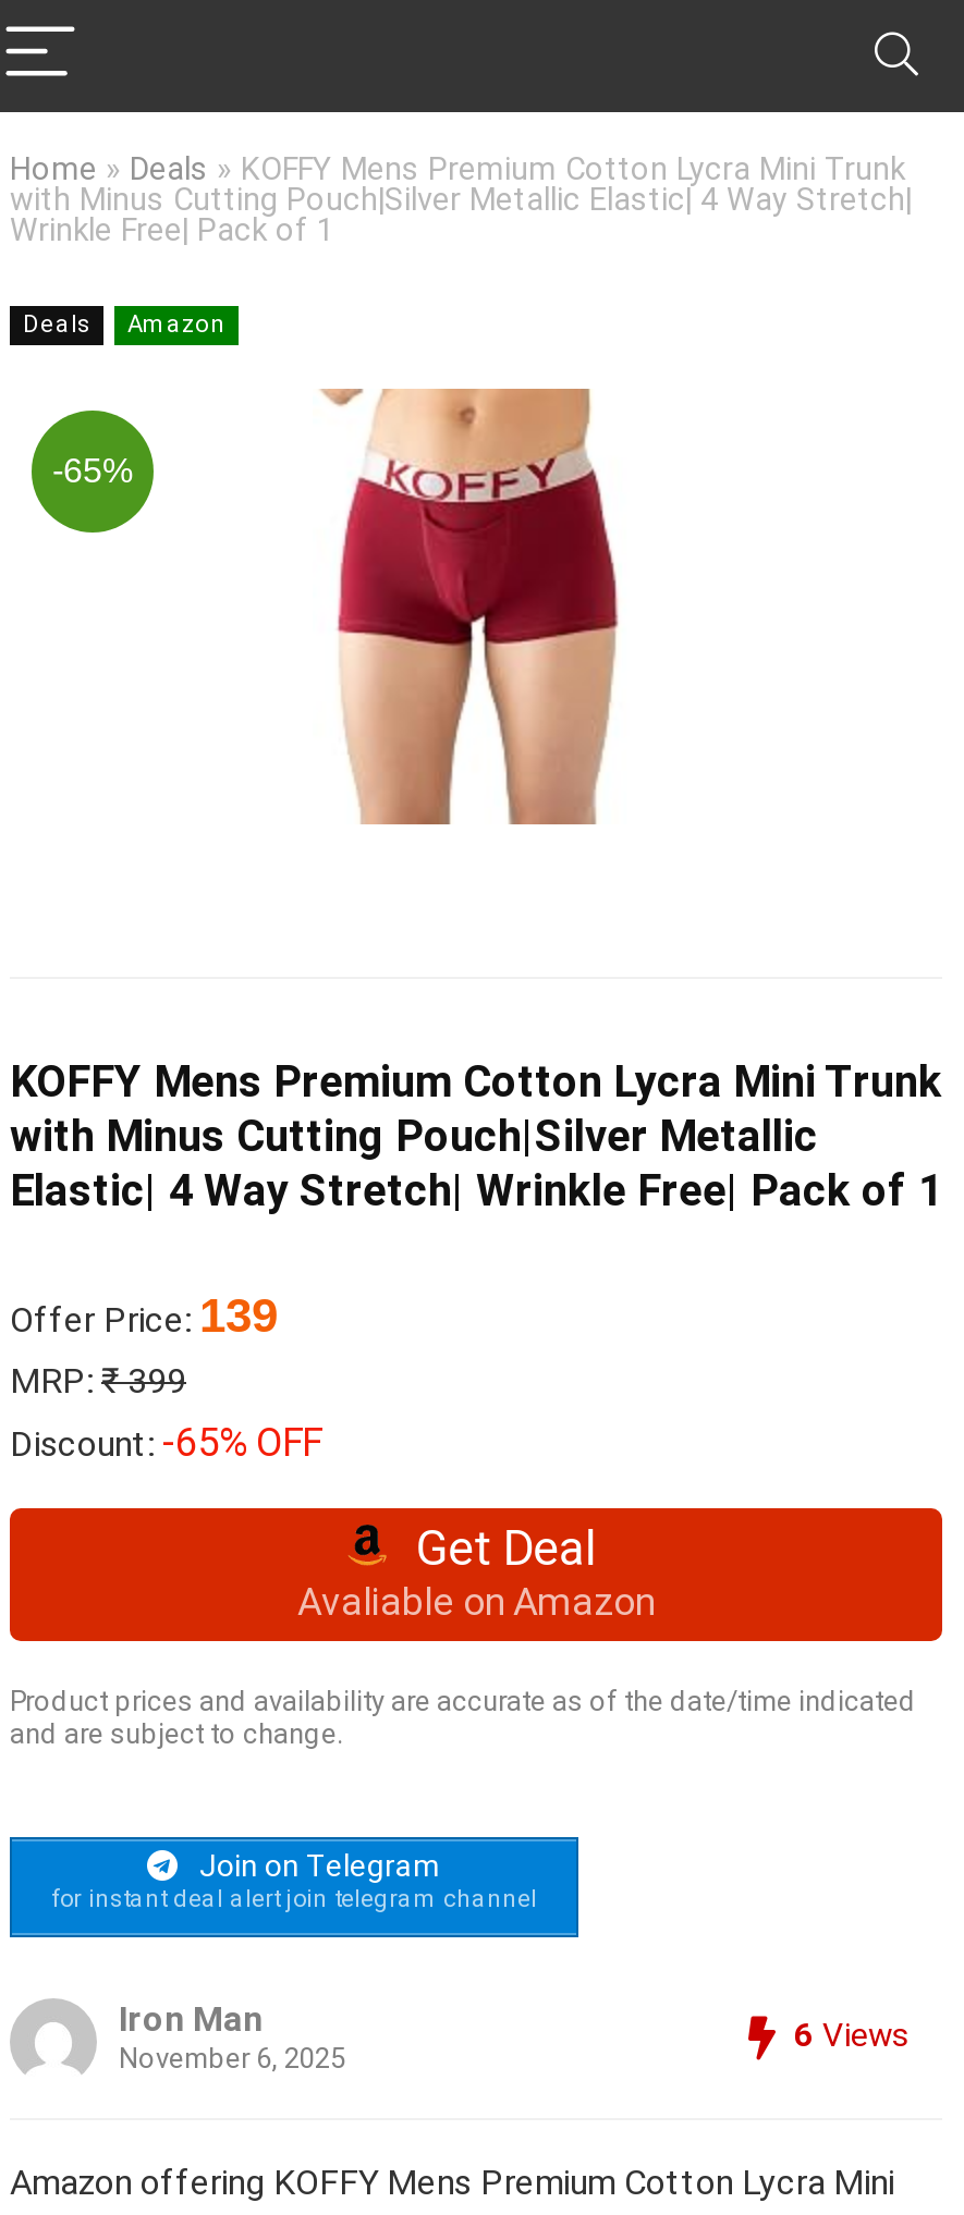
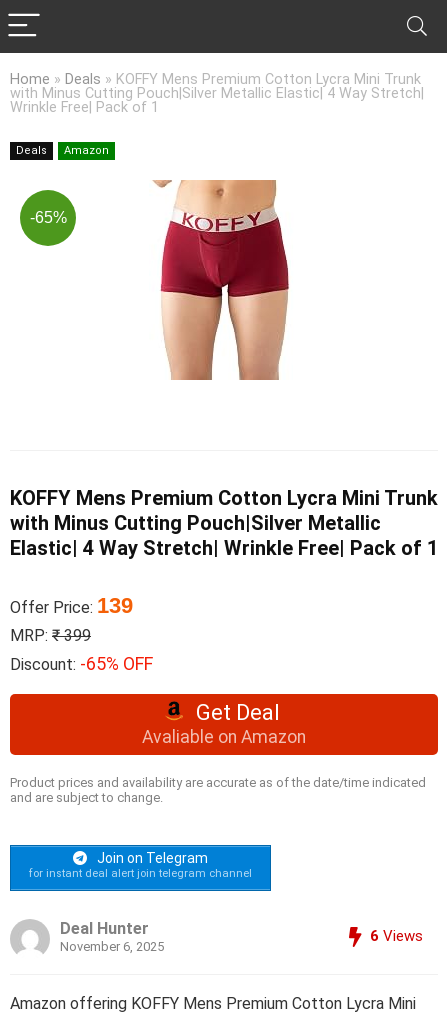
- Iron Man
+ Deal Hunter
